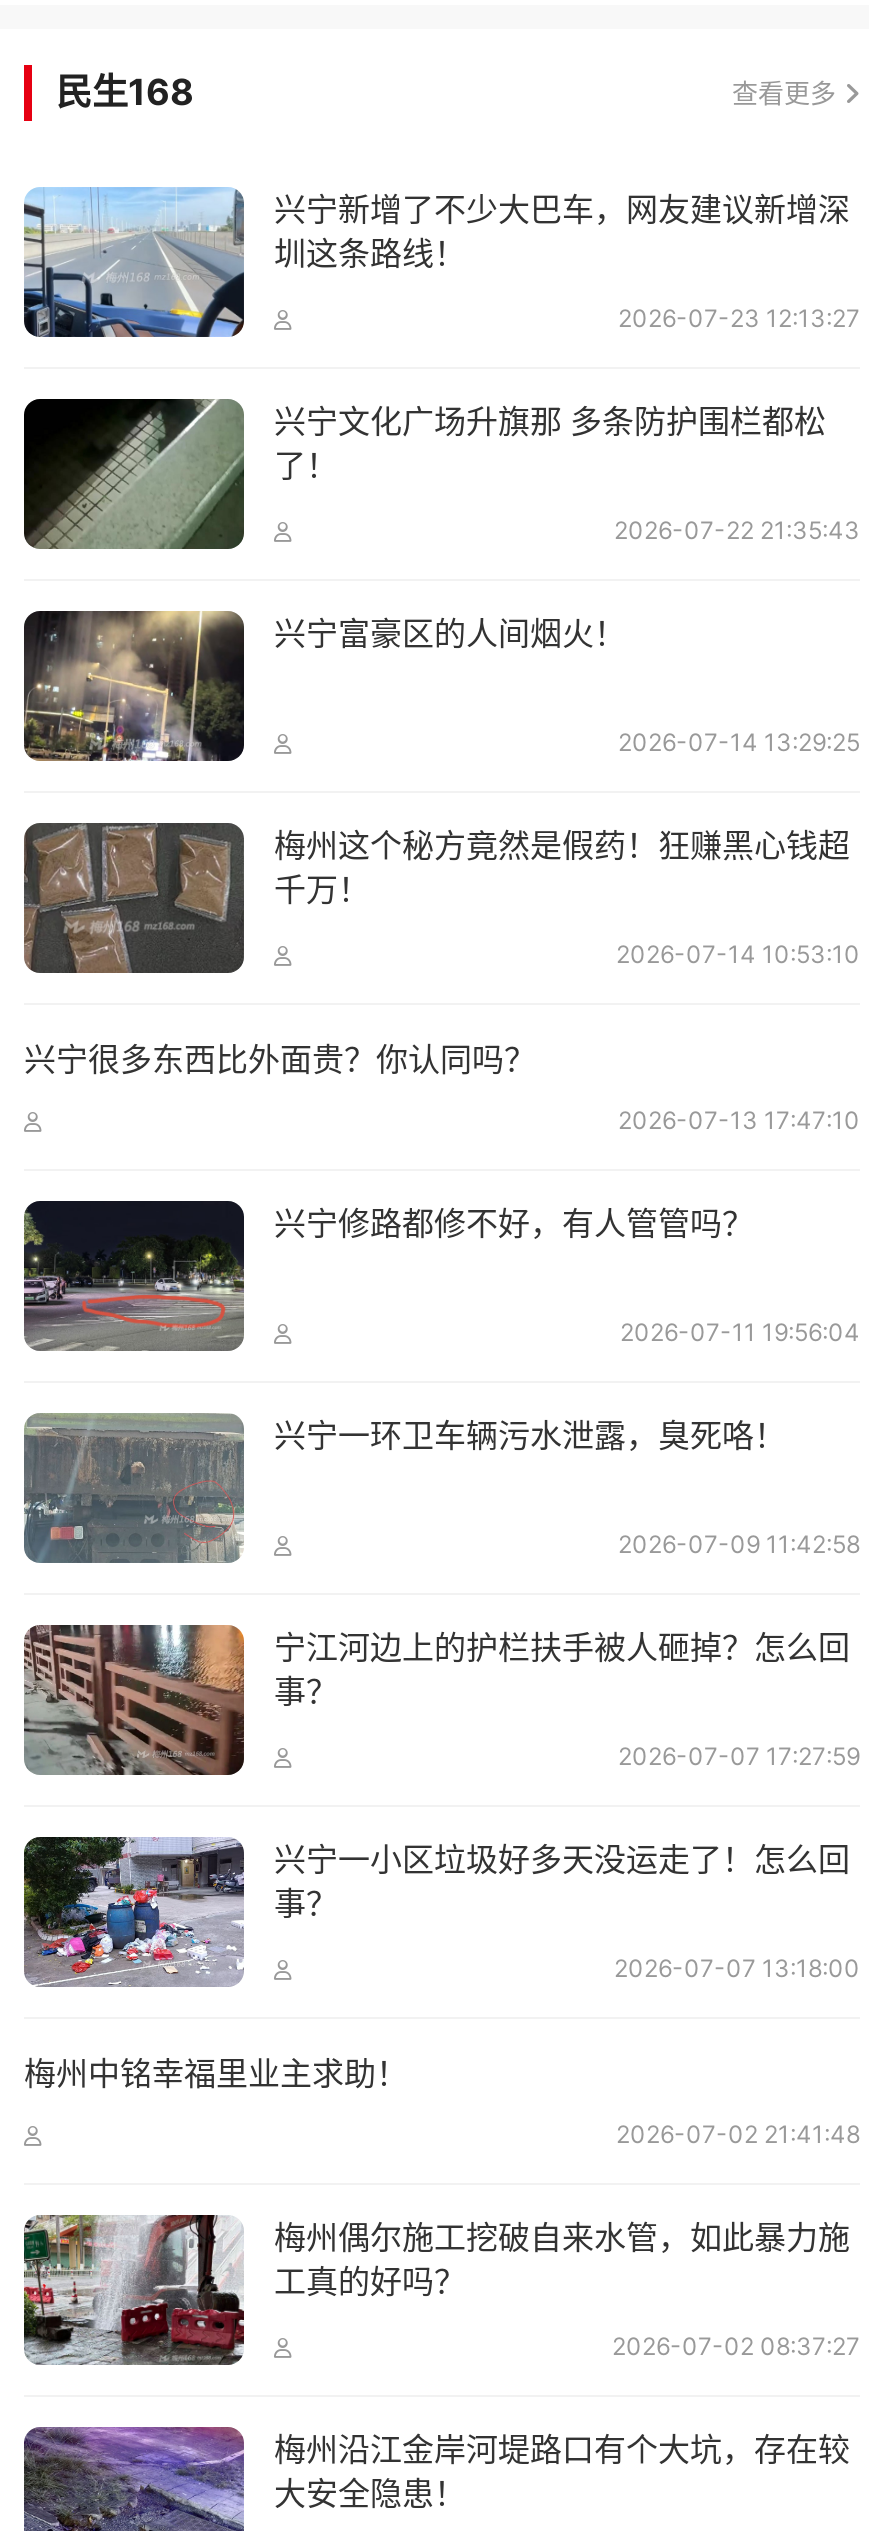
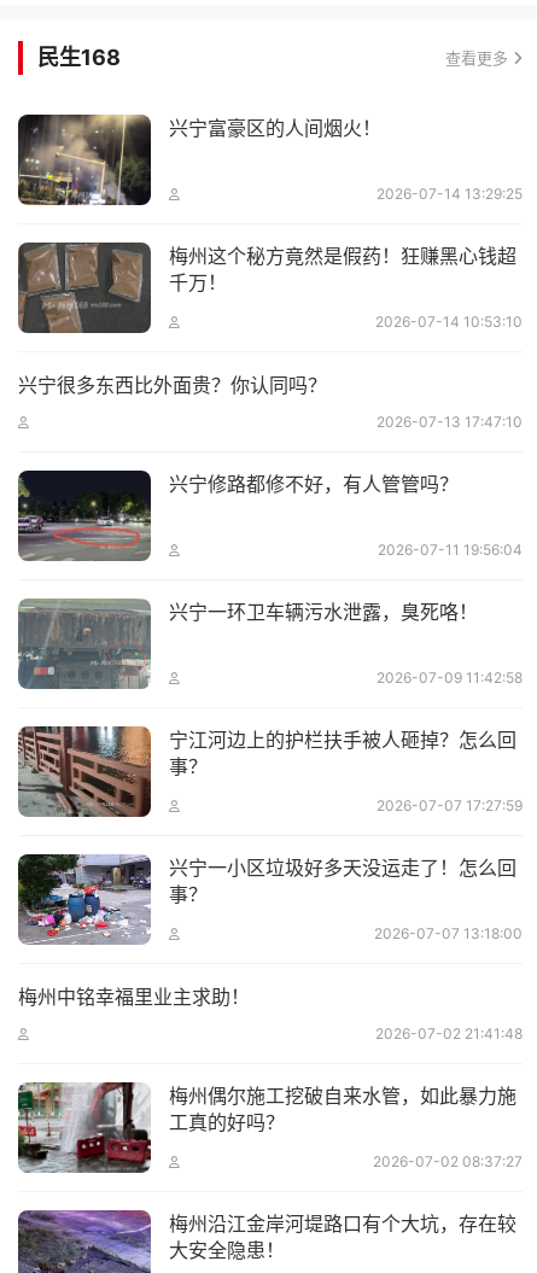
- [image]
- 兴宁新增了不少大巴车，网友建议新增深
- 圳这条路线！
- 2026-07-23 12:13:27
- 兴宁文化广场升旗那 多条防护围栏都松
- 了！
- 2026-07-22 21:35:43

- [image]
